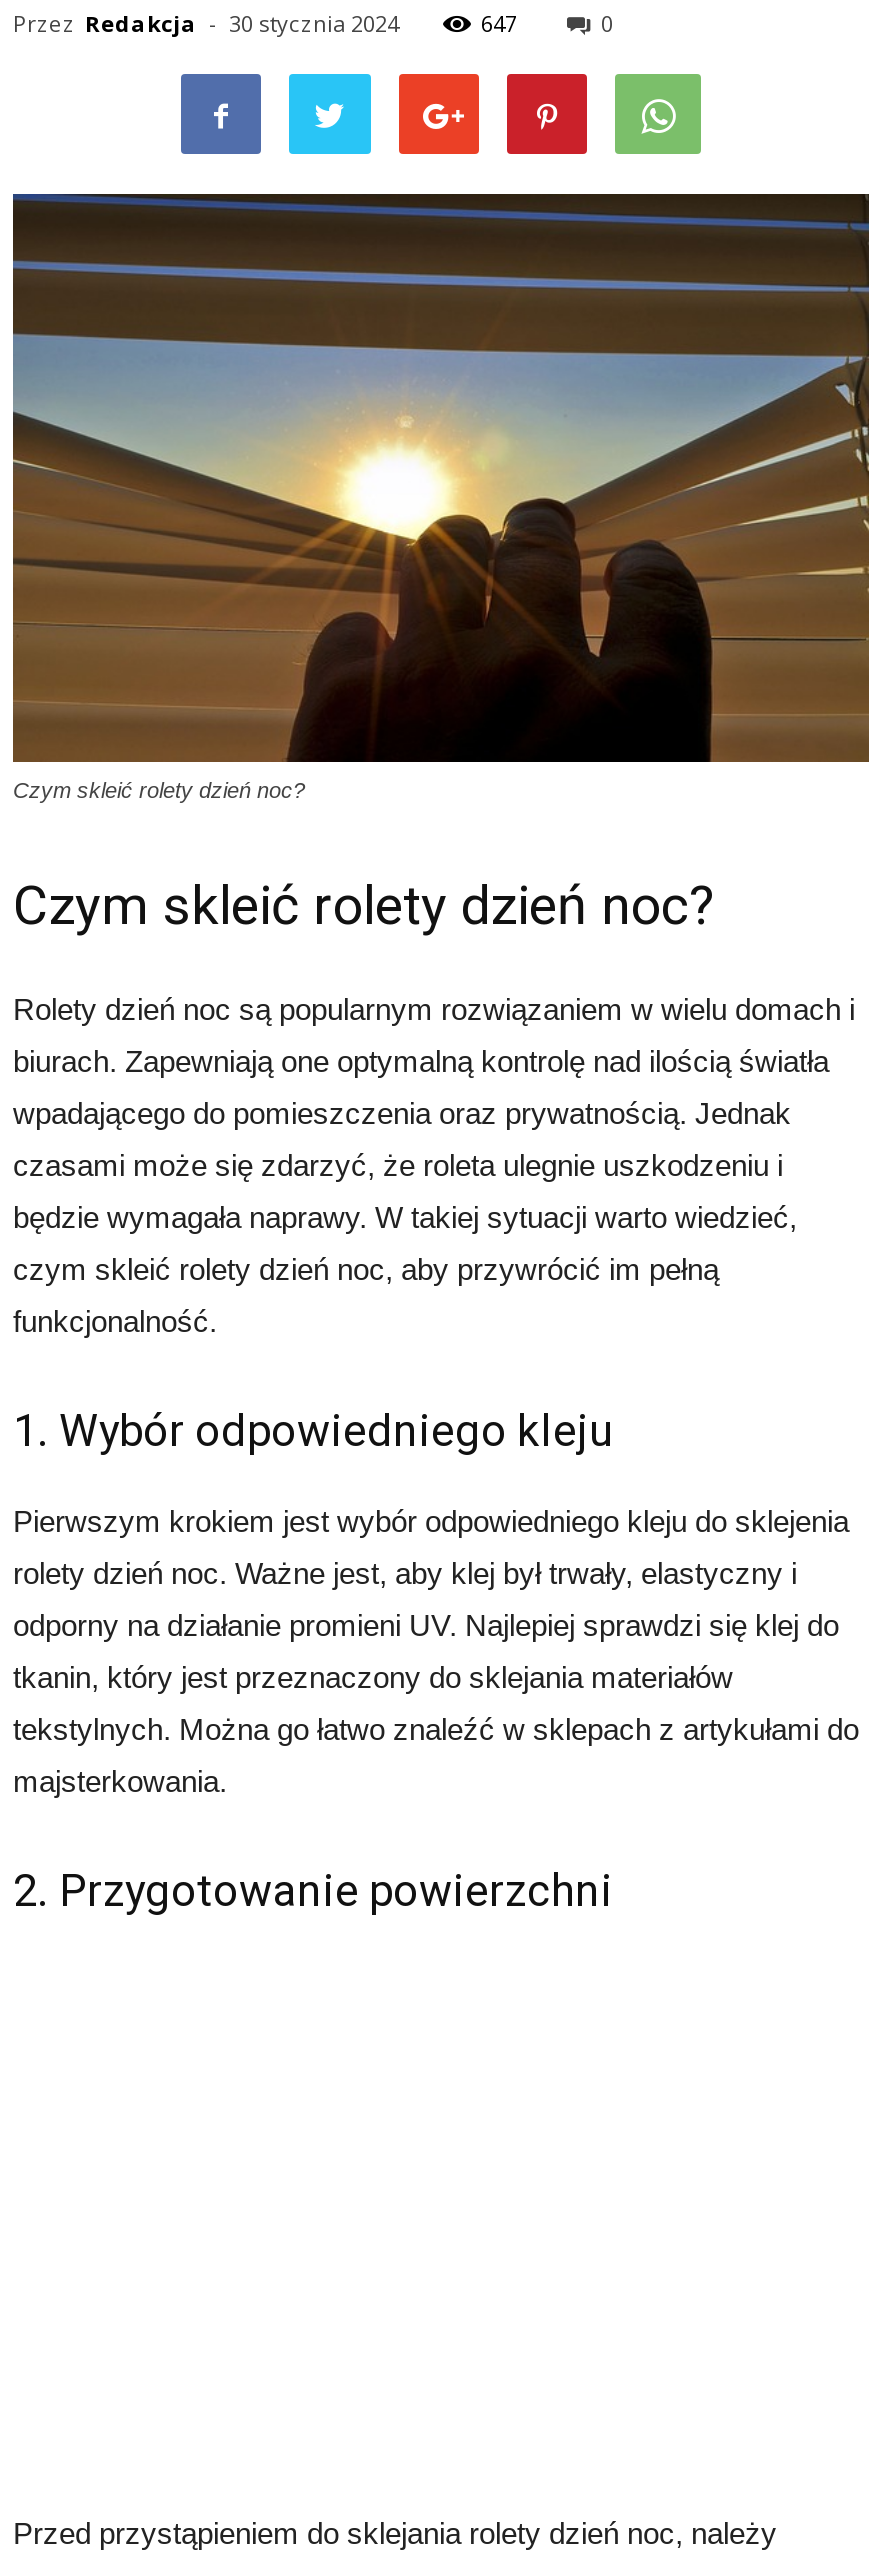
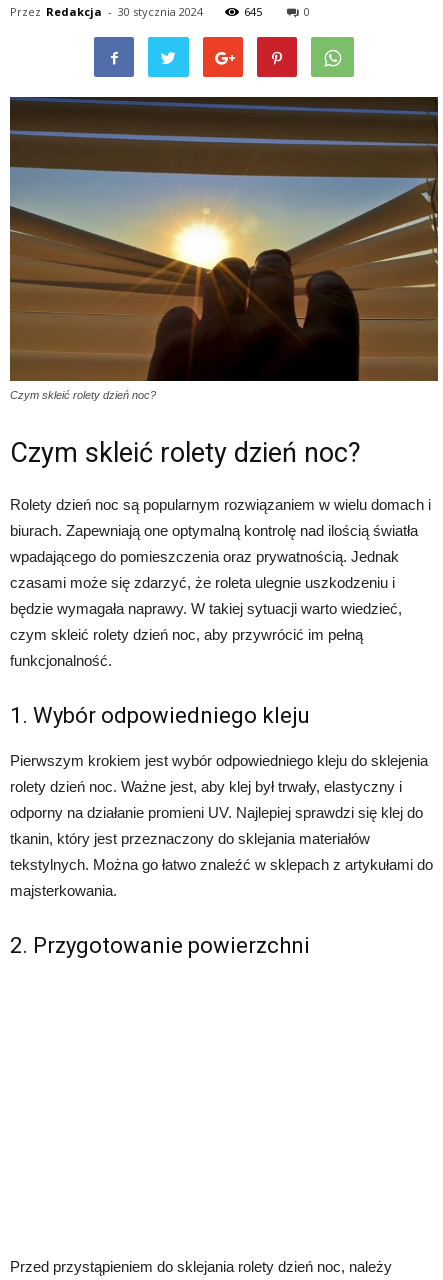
- 647
+ 645
